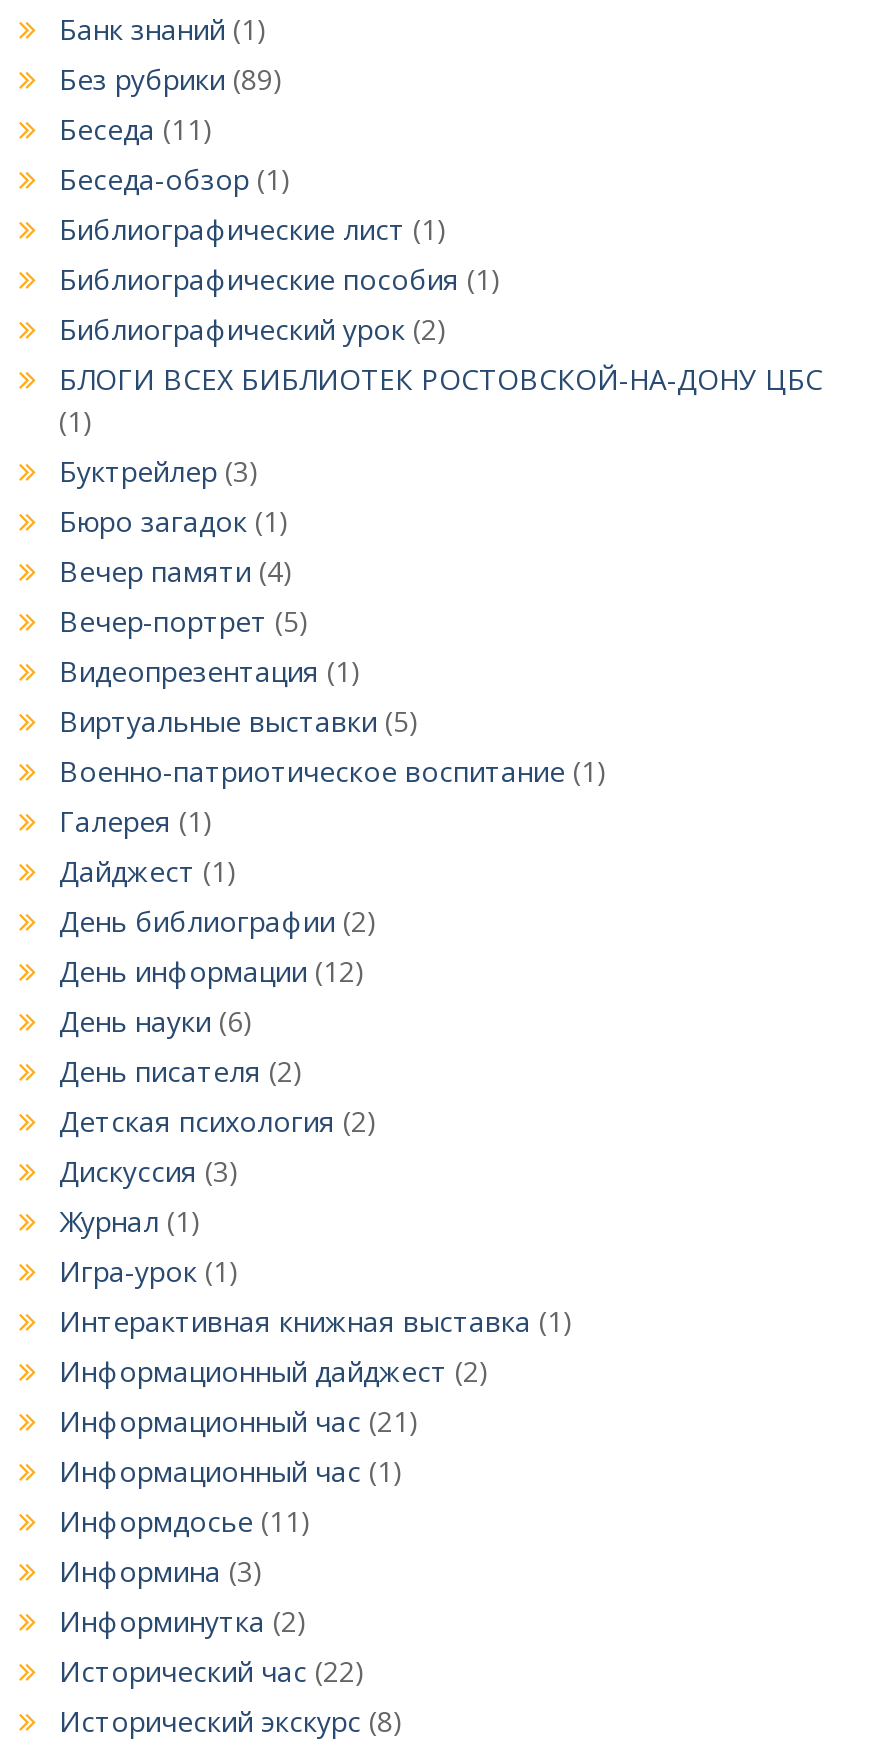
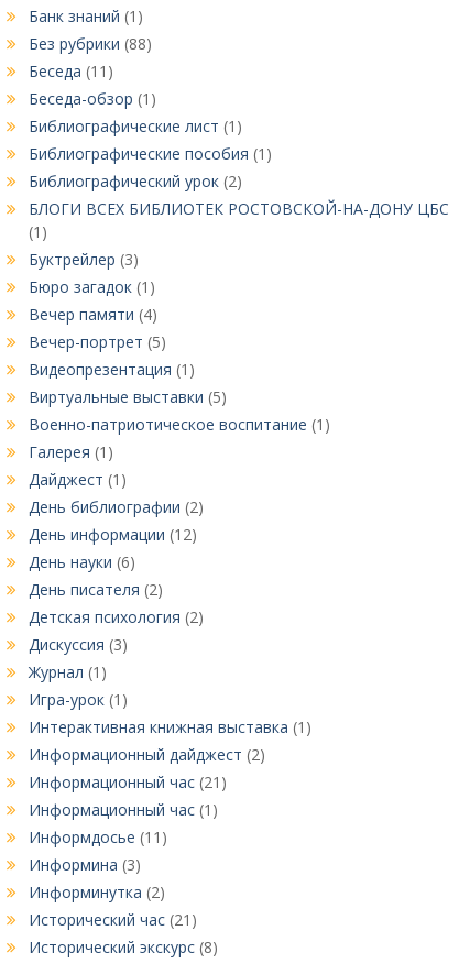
- Без рубрики (89)
+ Без рубрики (88)

- Исторический час (22)
+ Исторический час (21)
